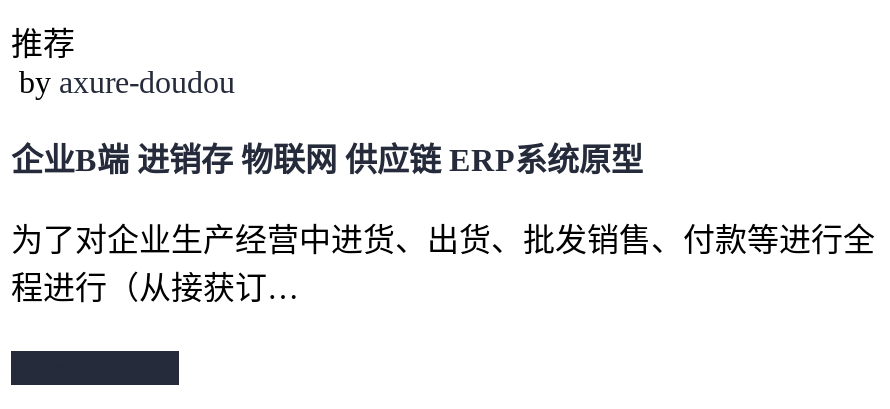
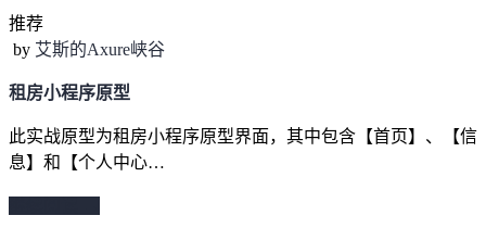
- by axure-doudou
+ by 艾斯的Axure峡谷

- 企业B端 进销存 物联网 供应链 ERP系统原型
+ 租房小程序原型

- 为了对企业生产经营中进货、出货、批发销售、付款等进行全
- 程进行（从接获订…
+ 此实战原型为租房小程序原型界面，其中包含【首页】、【信
+ 息】和【个人中心…
